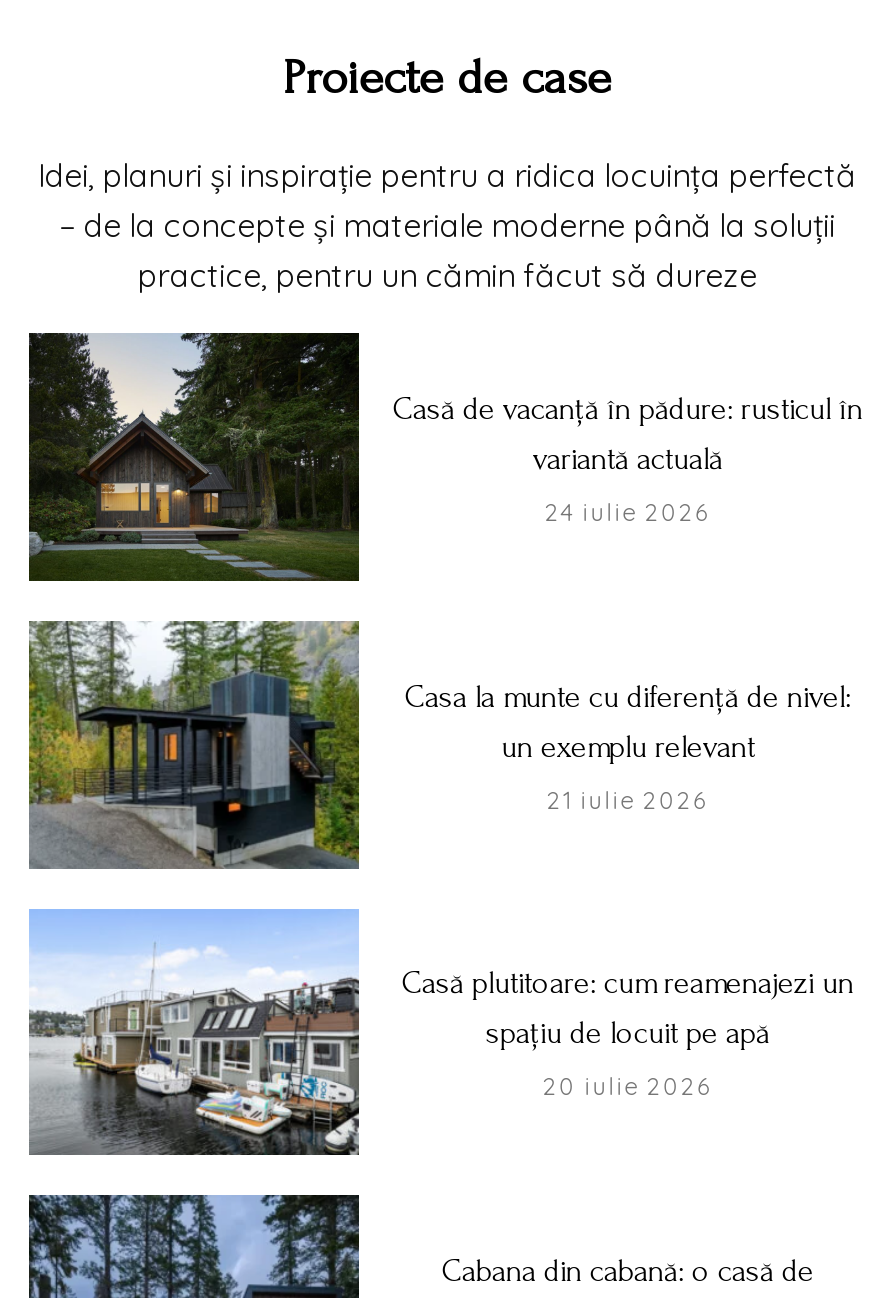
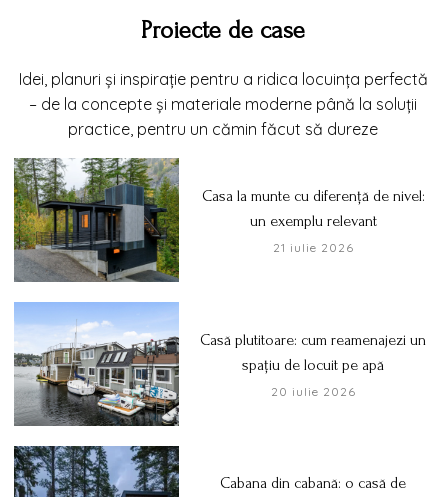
- [image]
- Casă de vacanță în pădure: rusticul în
- variantă actuală
- 24 iulie 2026
